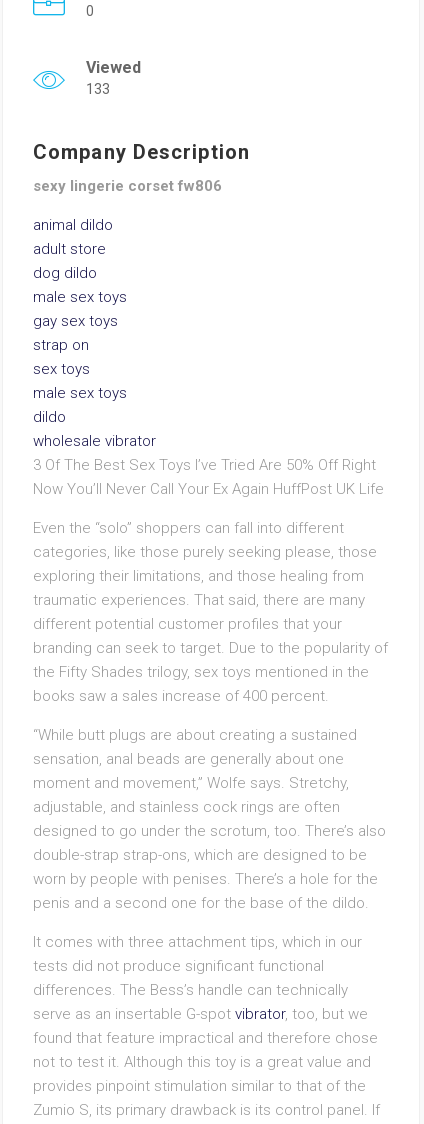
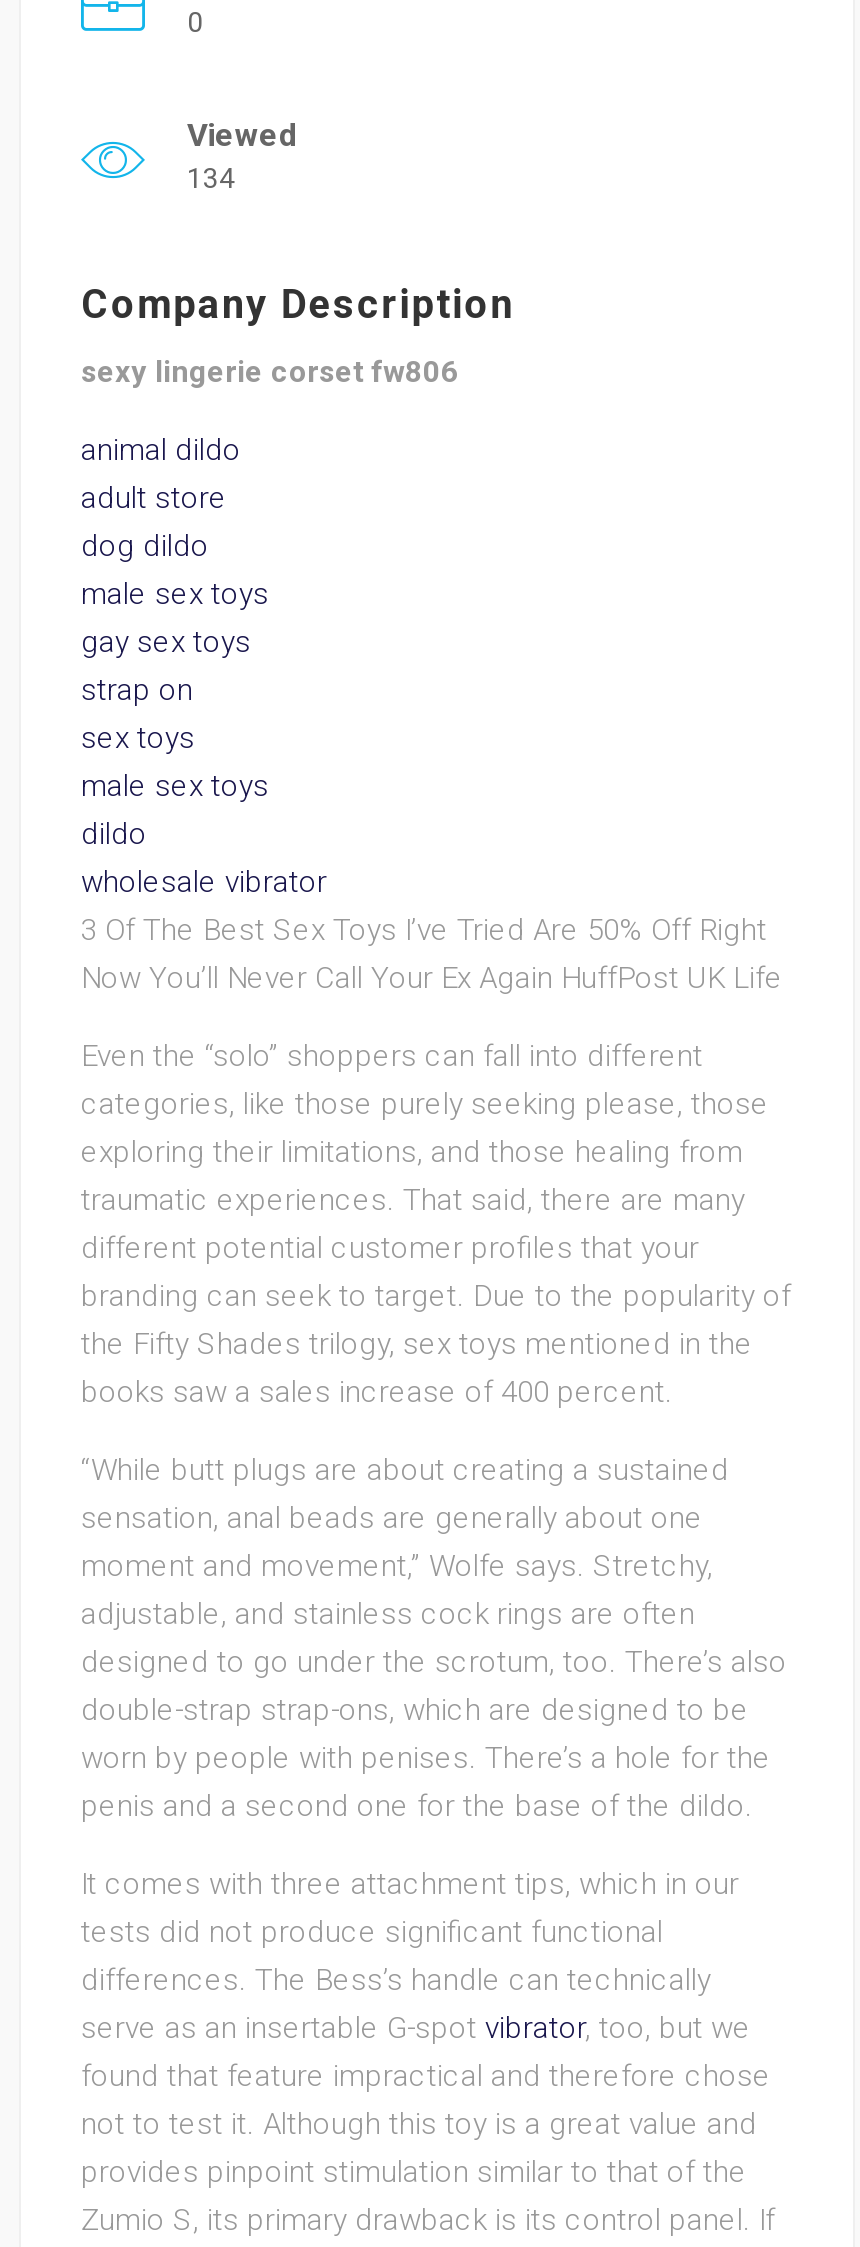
- 133
+ 134
